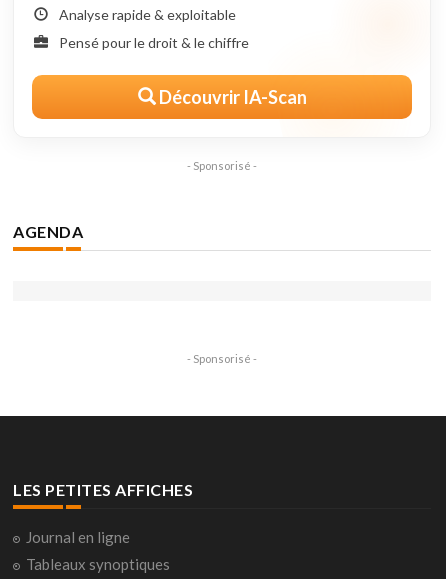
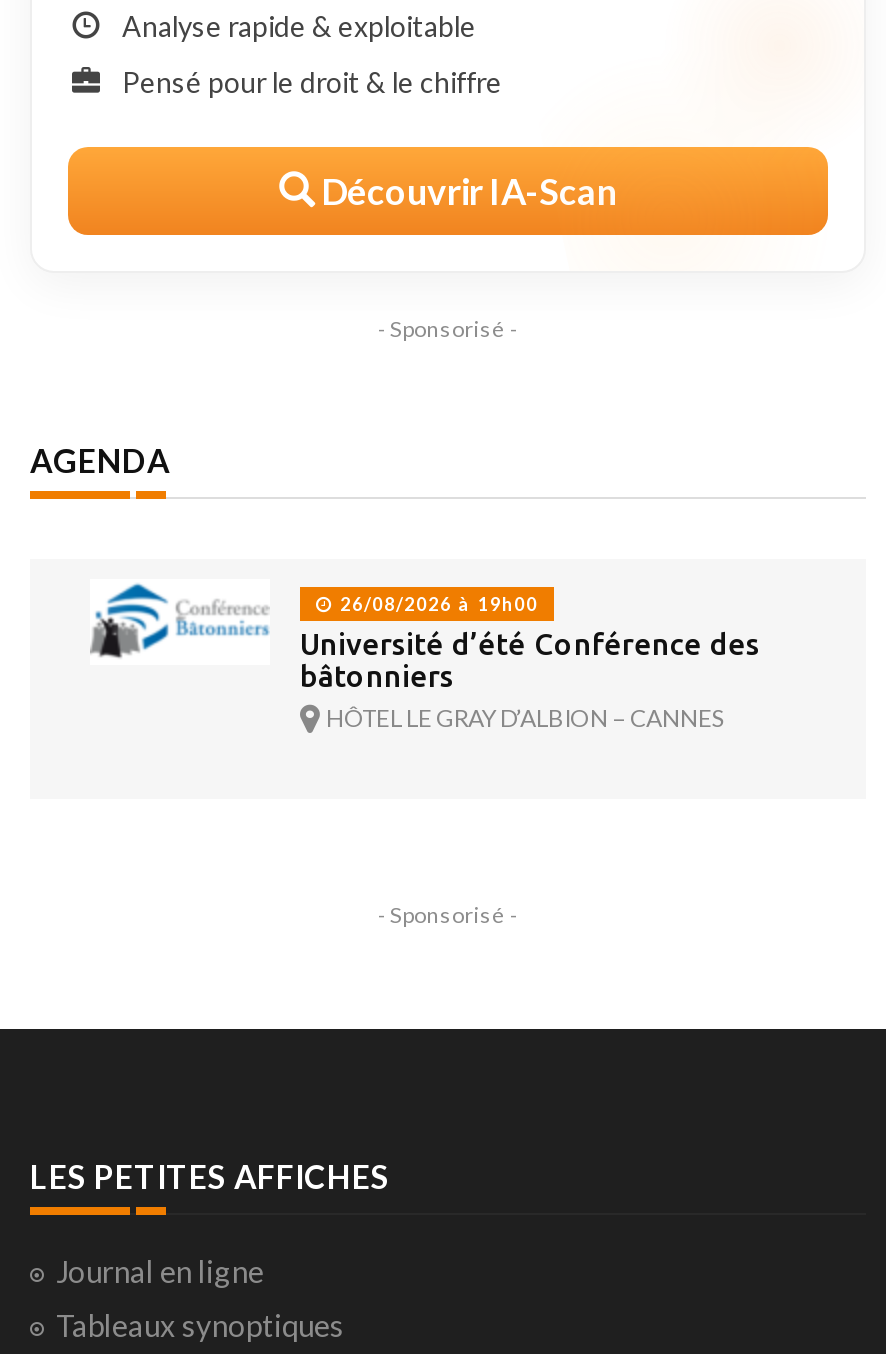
+ [image]
+ 26/08/2026 à 19h00
+ Université d’été Conférence des
+ bâtonniers
+ HÔTEL LE GRAY D’ALBION – CANNES
